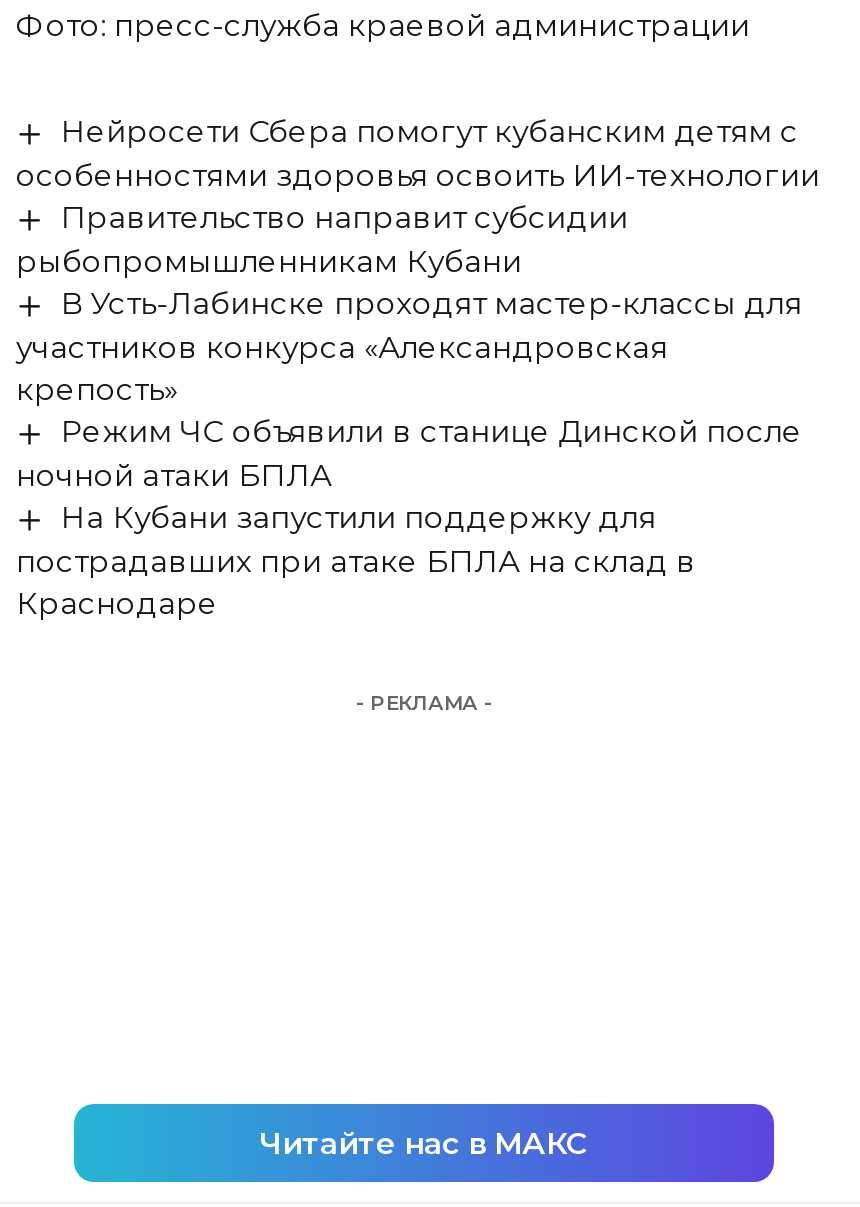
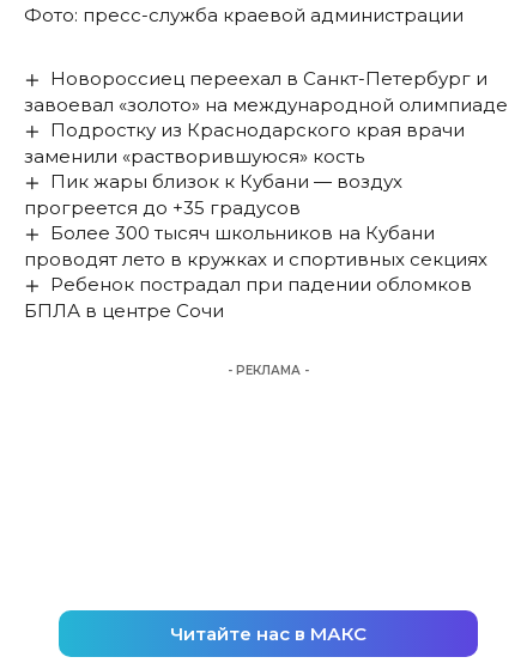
- Нейросети Сбера помогут кубанским детям с
- особенностями здоровья освоить ИИ-технологии
- Правительство направит субсидии
- рыбопромышленникам Кубани
- В Усть-Лабинске проходят мастер-классы для
- участников конкурса «Александровская
- крепость»
- Режим ЧС объявили в станице Динской после
- ночной атаки БПЛА
- На Кубани запустили поддержку для
- пострадавших при атаке БПЛА на склад в
- Краснодаре
+ Новороссиец переехал в Санкт-Петербург и
+ завоевал «золото» на международной олимпиаде
+ Подростку из Краснодарского края врачи
+ заменили «растворившуюся» кость
+ Пик жары близок к Кубани — воздух
+ прогреется до +35 градусов
+ Более 300 тысяч школьников на Кубани
+ проводят лето в кружках и спортивных секциях
+ Ребенок пострадал при падении обломков
+ БПЛА в центре Сочи
